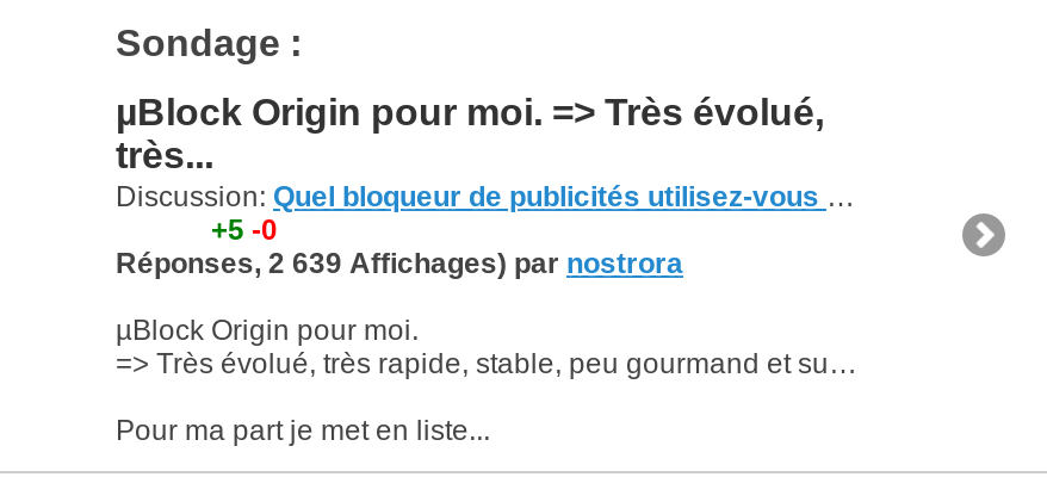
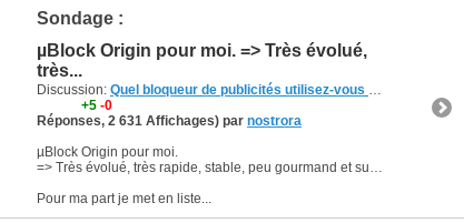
- Réponses, 2 639 Affichages) par nostrora
+ Réponses, 2 631 Affichages) par nostrora
